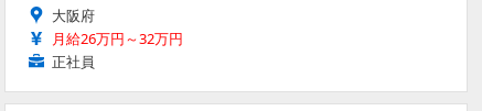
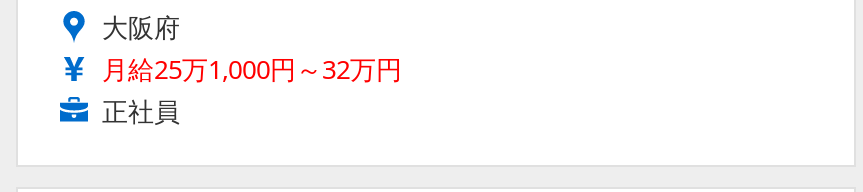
- 月給26万円～32万円
+ 月給25万1,000円～32万円
